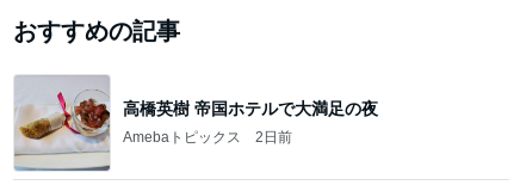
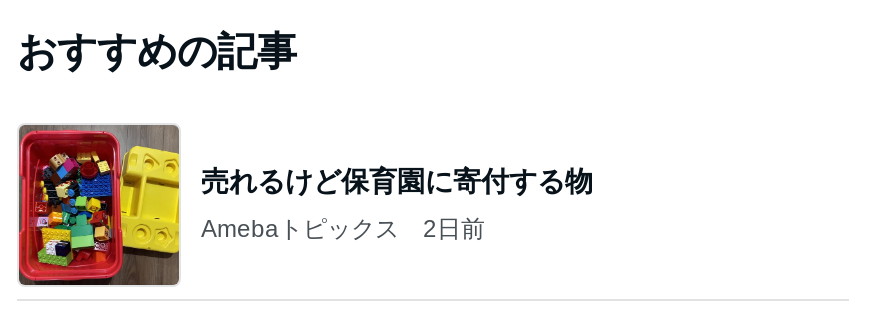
- [image]
- 高橋英樹 帝国ホテルで大満足の夜
+ [image]
+ 売れるけど保育園に寄付する物
